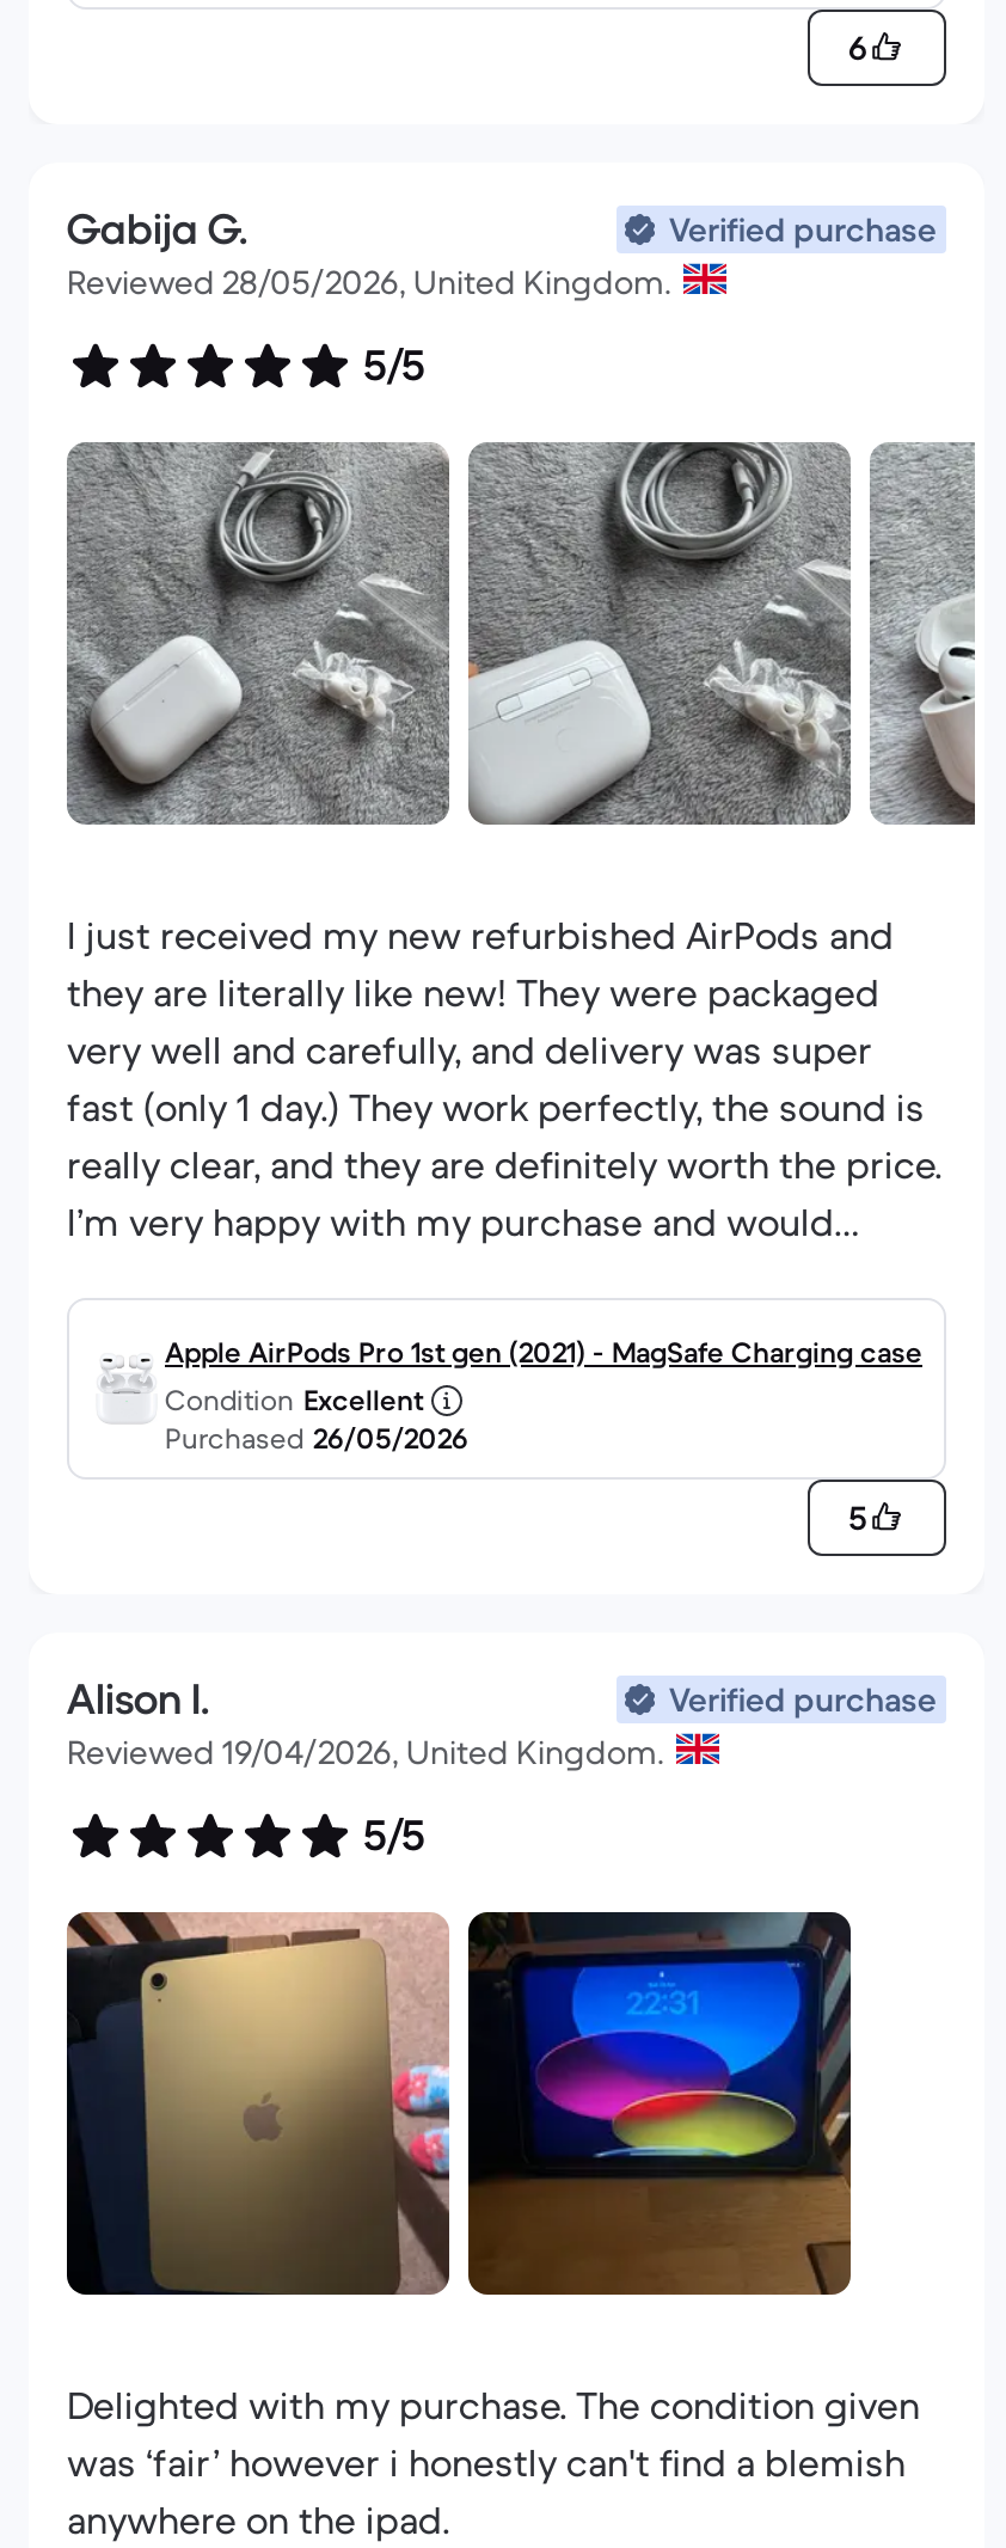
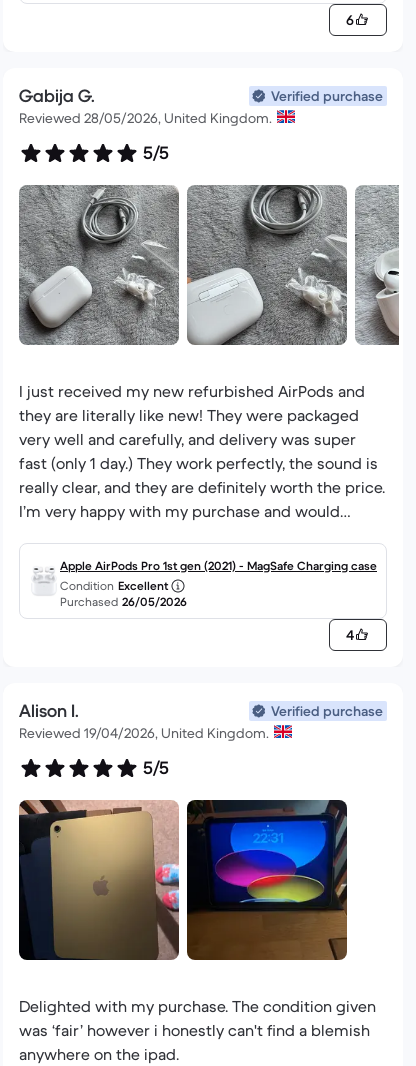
- 5
+ 4
